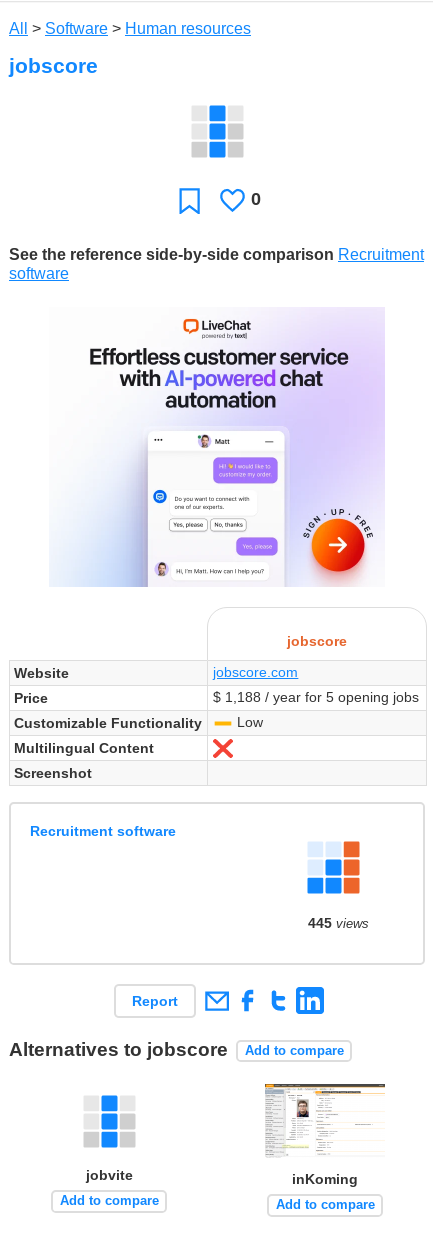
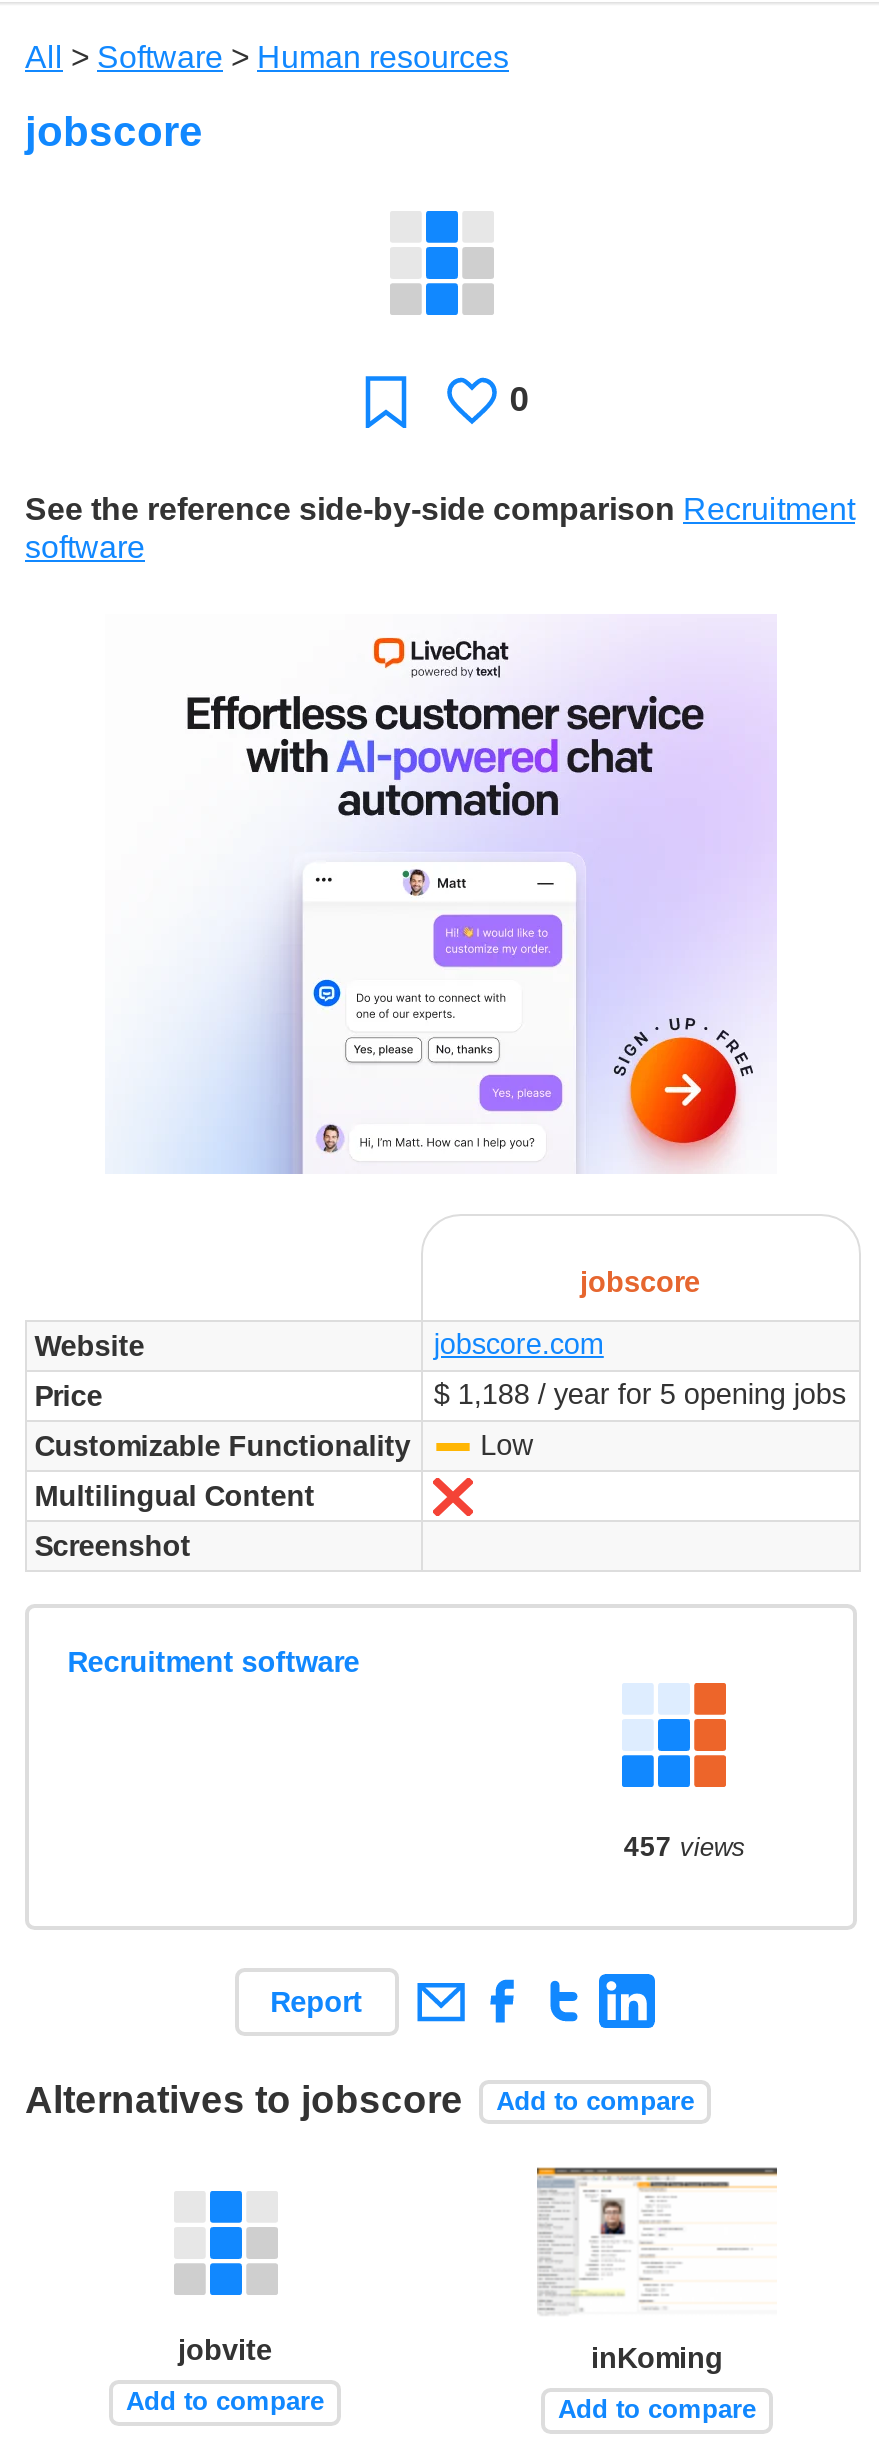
- 445 views
+ 457 views
